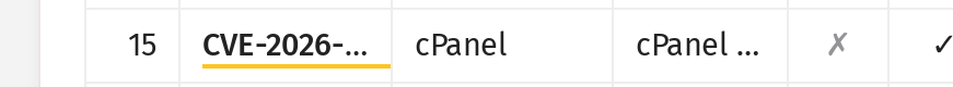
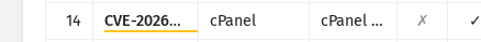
- 15
+ 14
